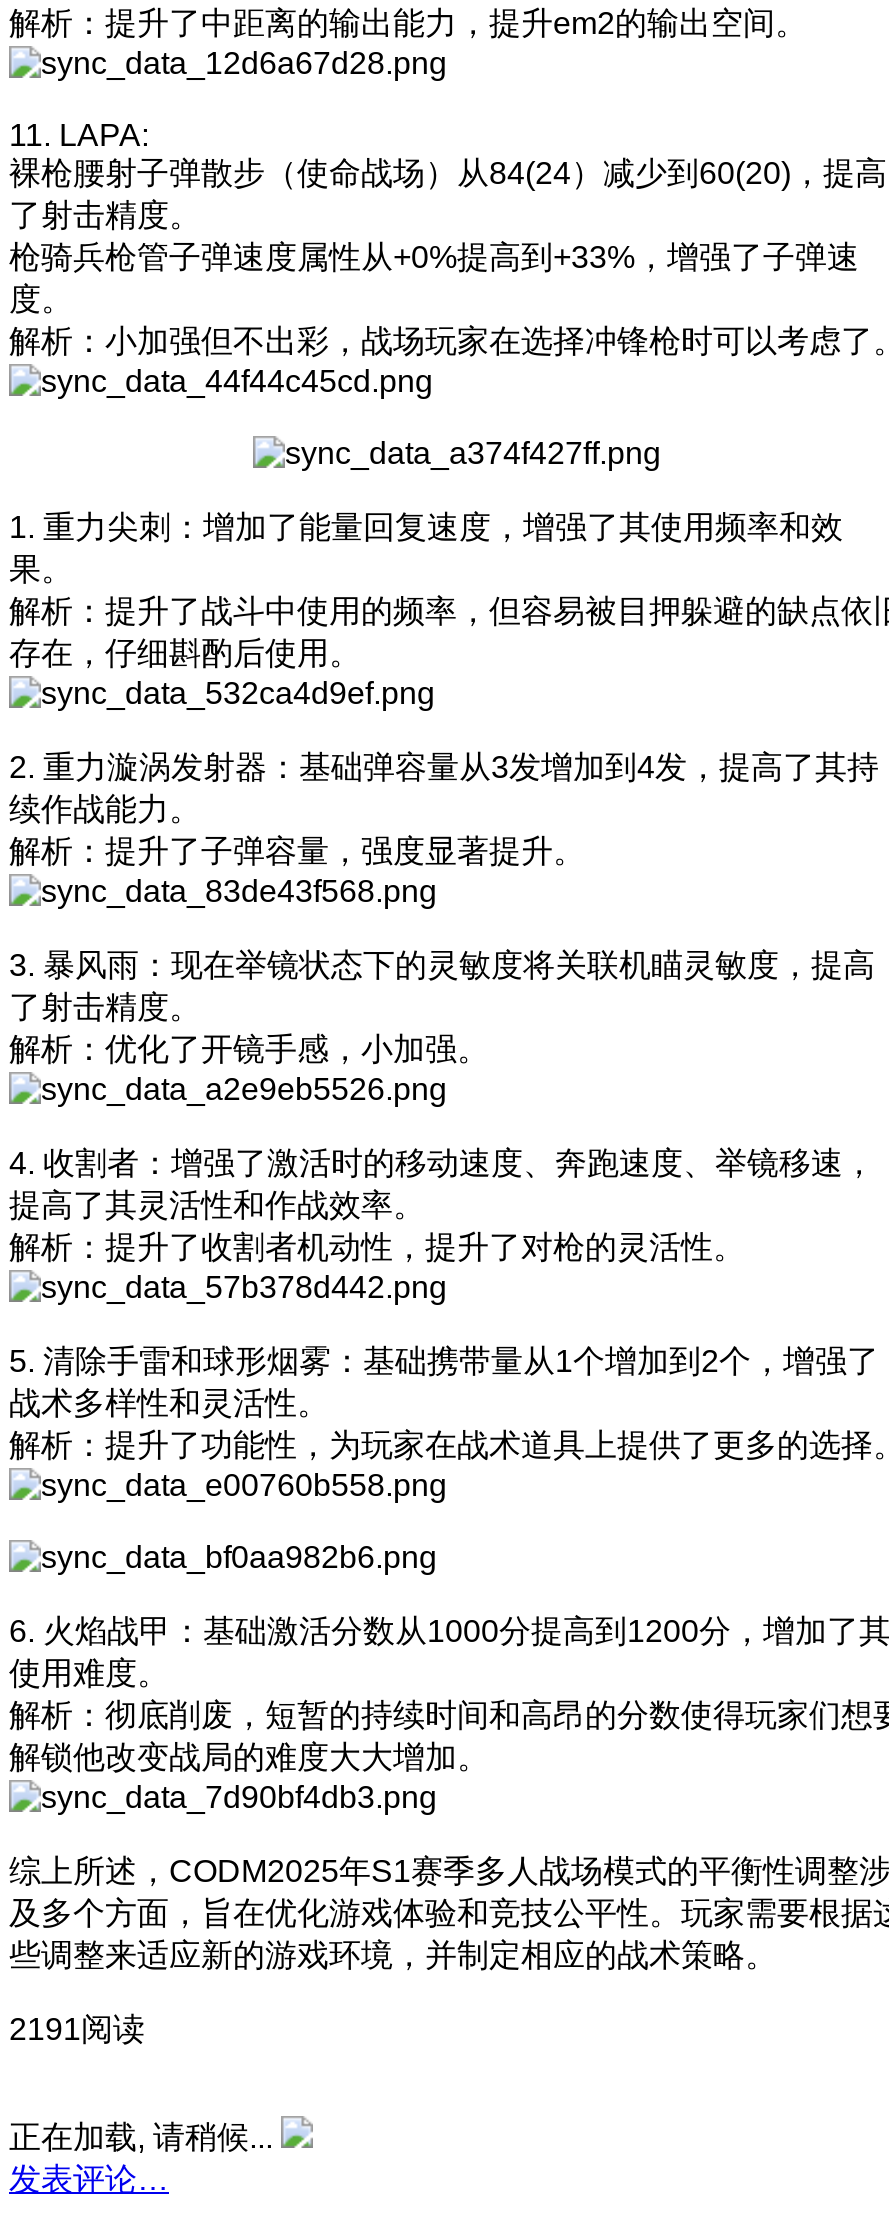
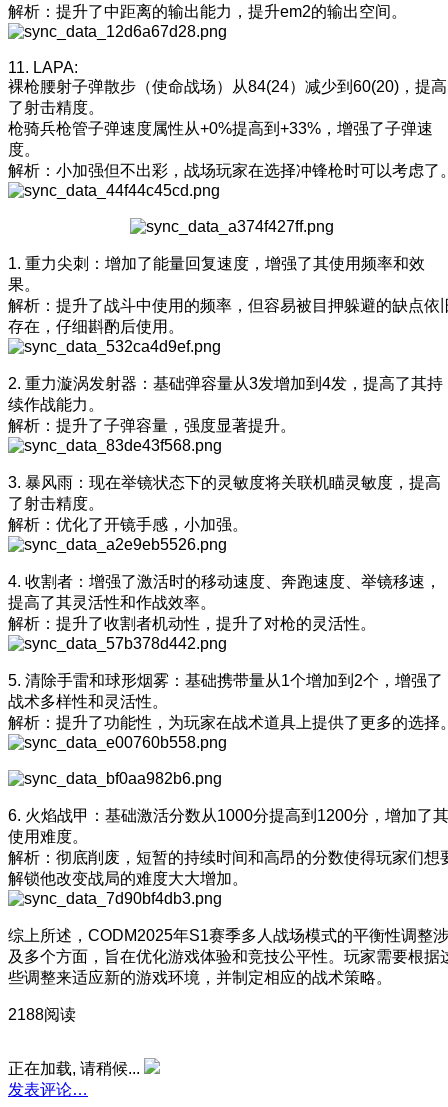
- 2191阅读
+ 2188阅读
